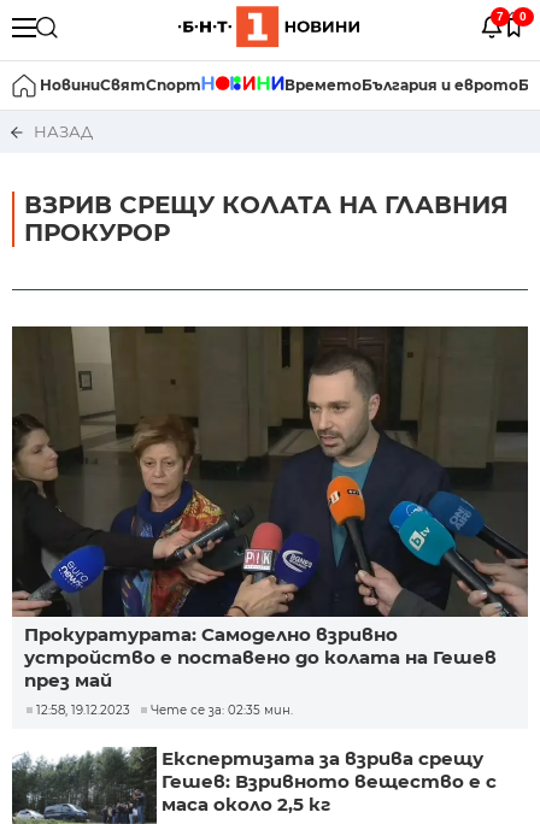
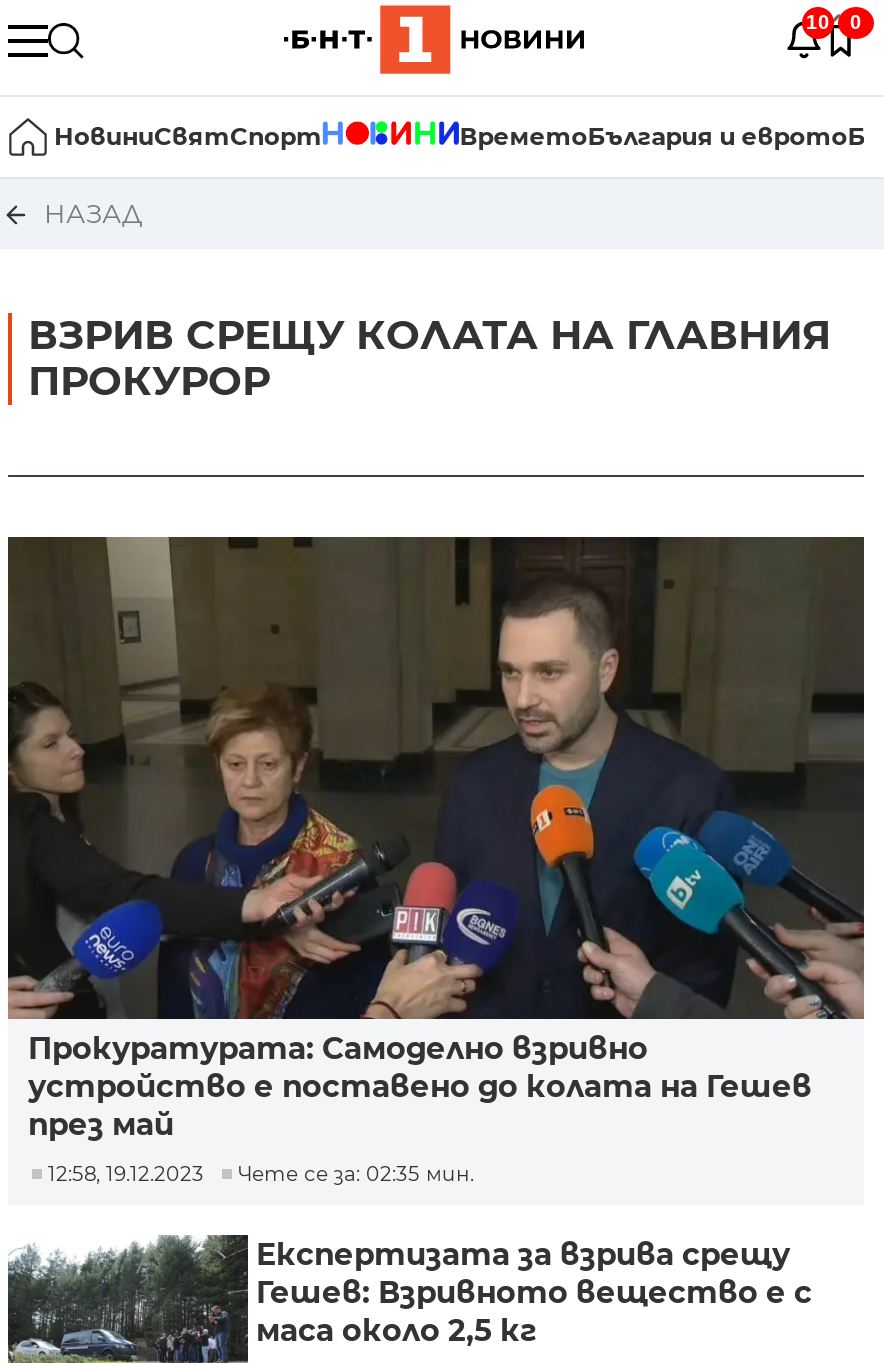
- 7 0
+ 10 0
